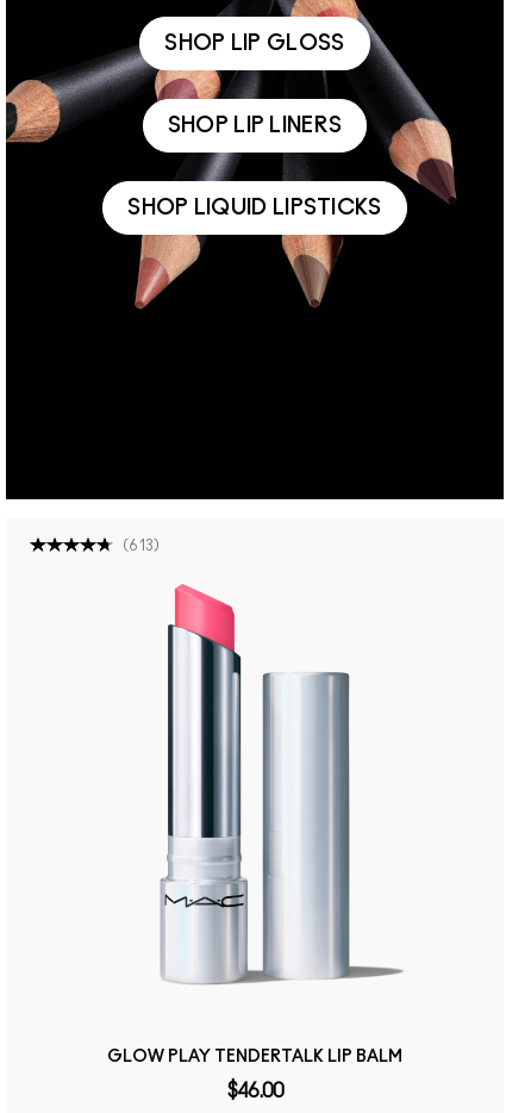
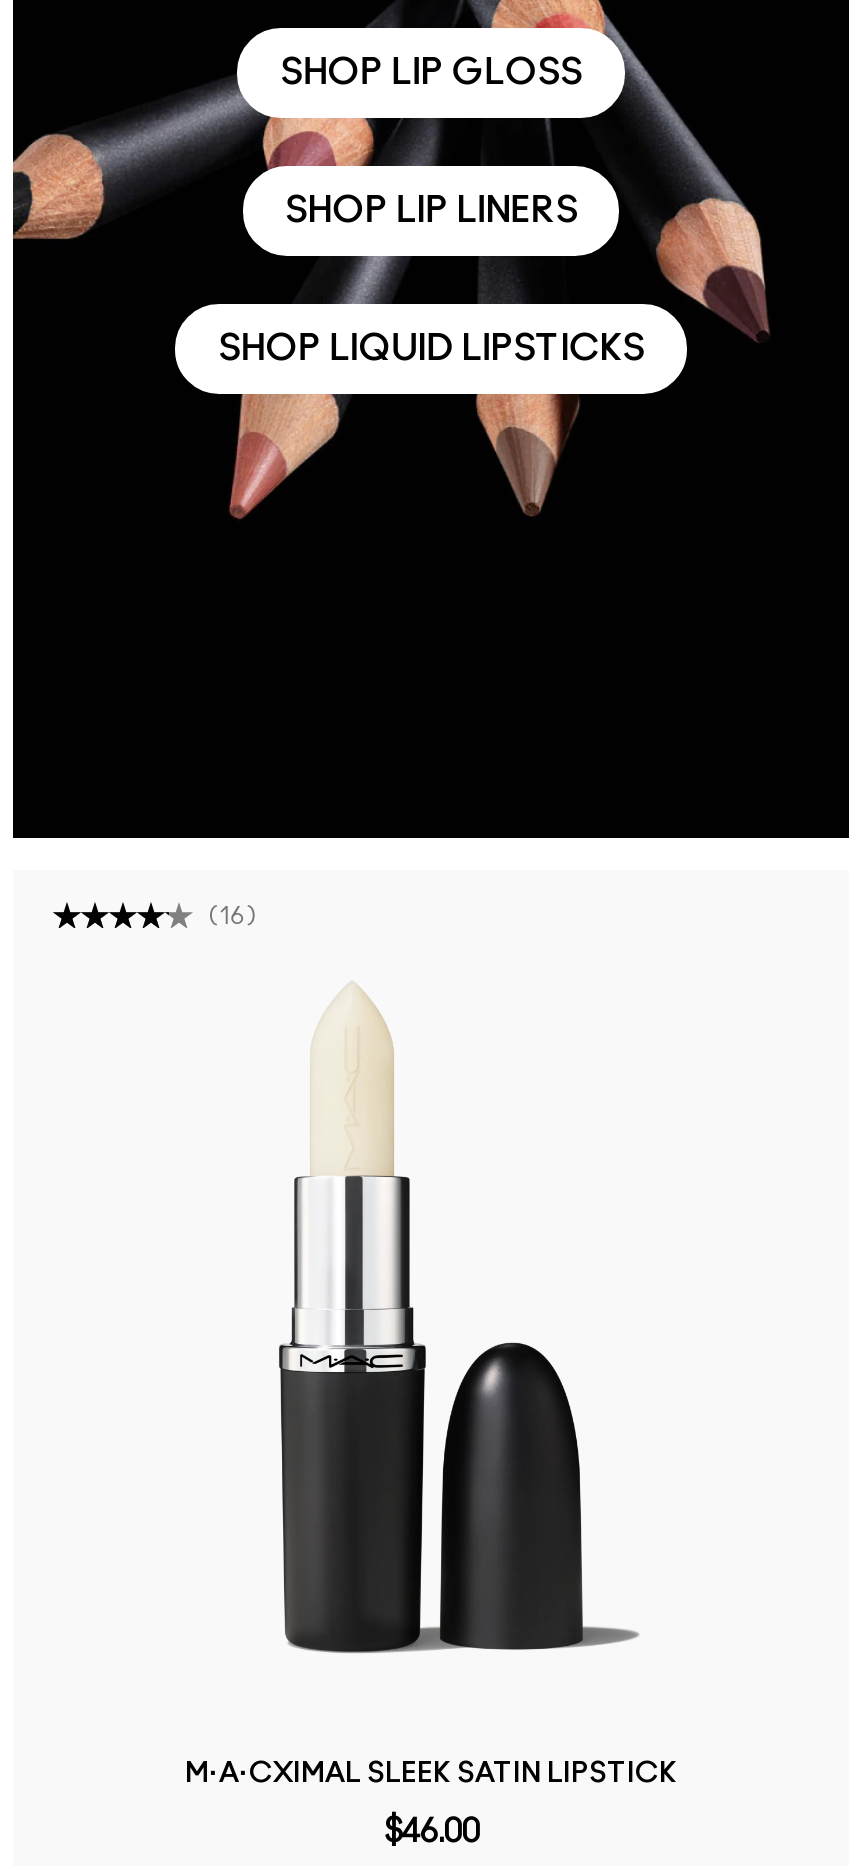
- (613)
+ (16)

- [image]
+ [image]

- GLOW PLAY TENDERTALK LIP BALM
+ M·A·CXIMAL SLEEK SATIN LIPSTICK
